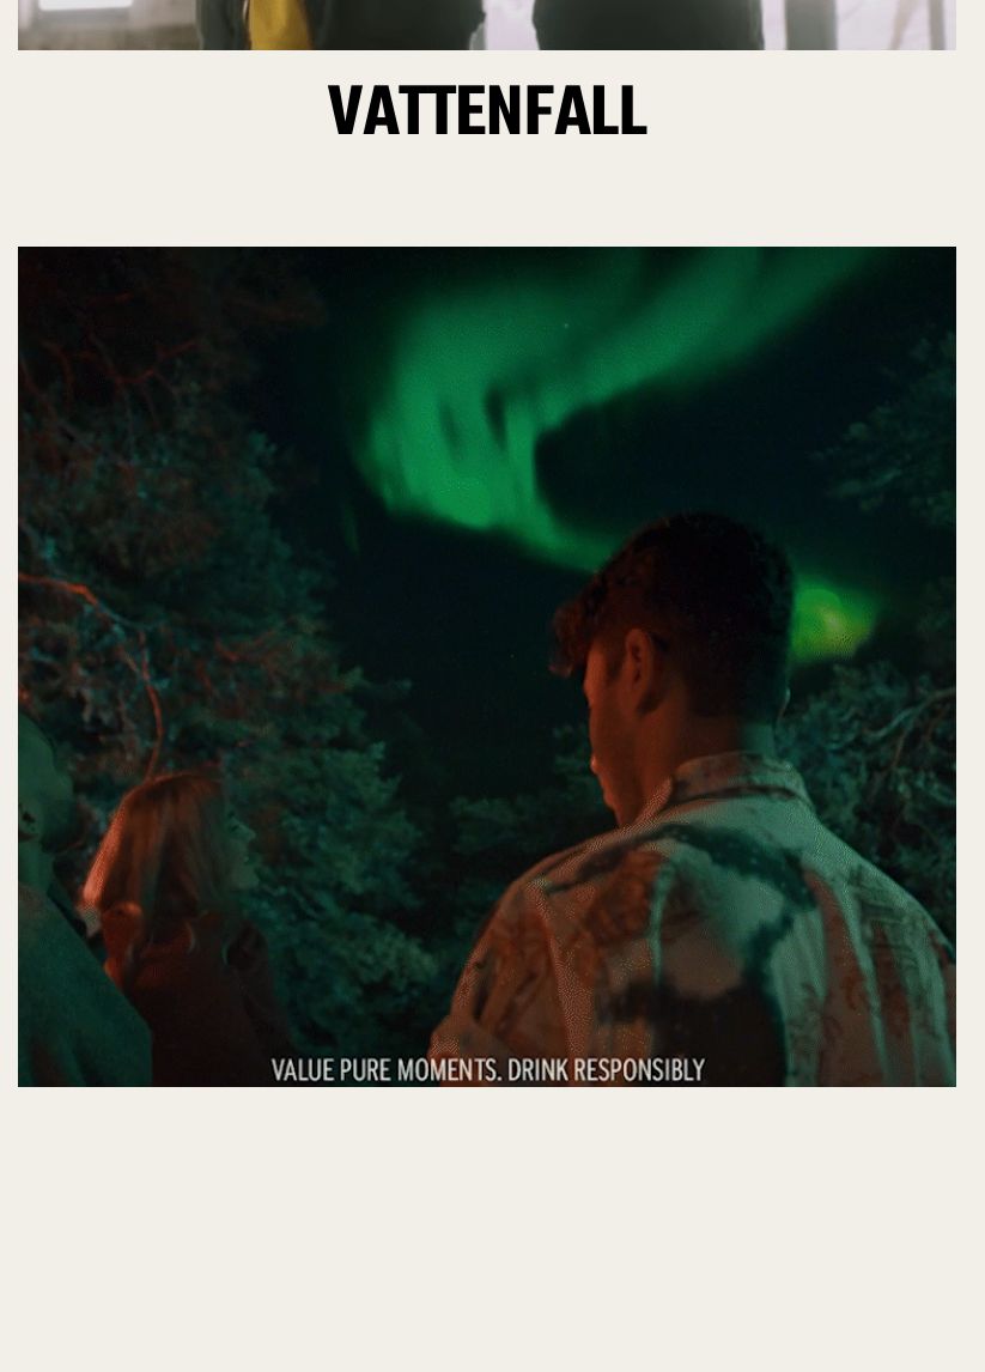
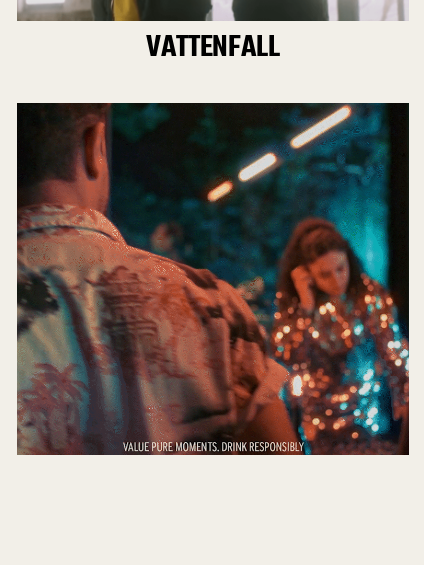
- [image]
+ [image]
